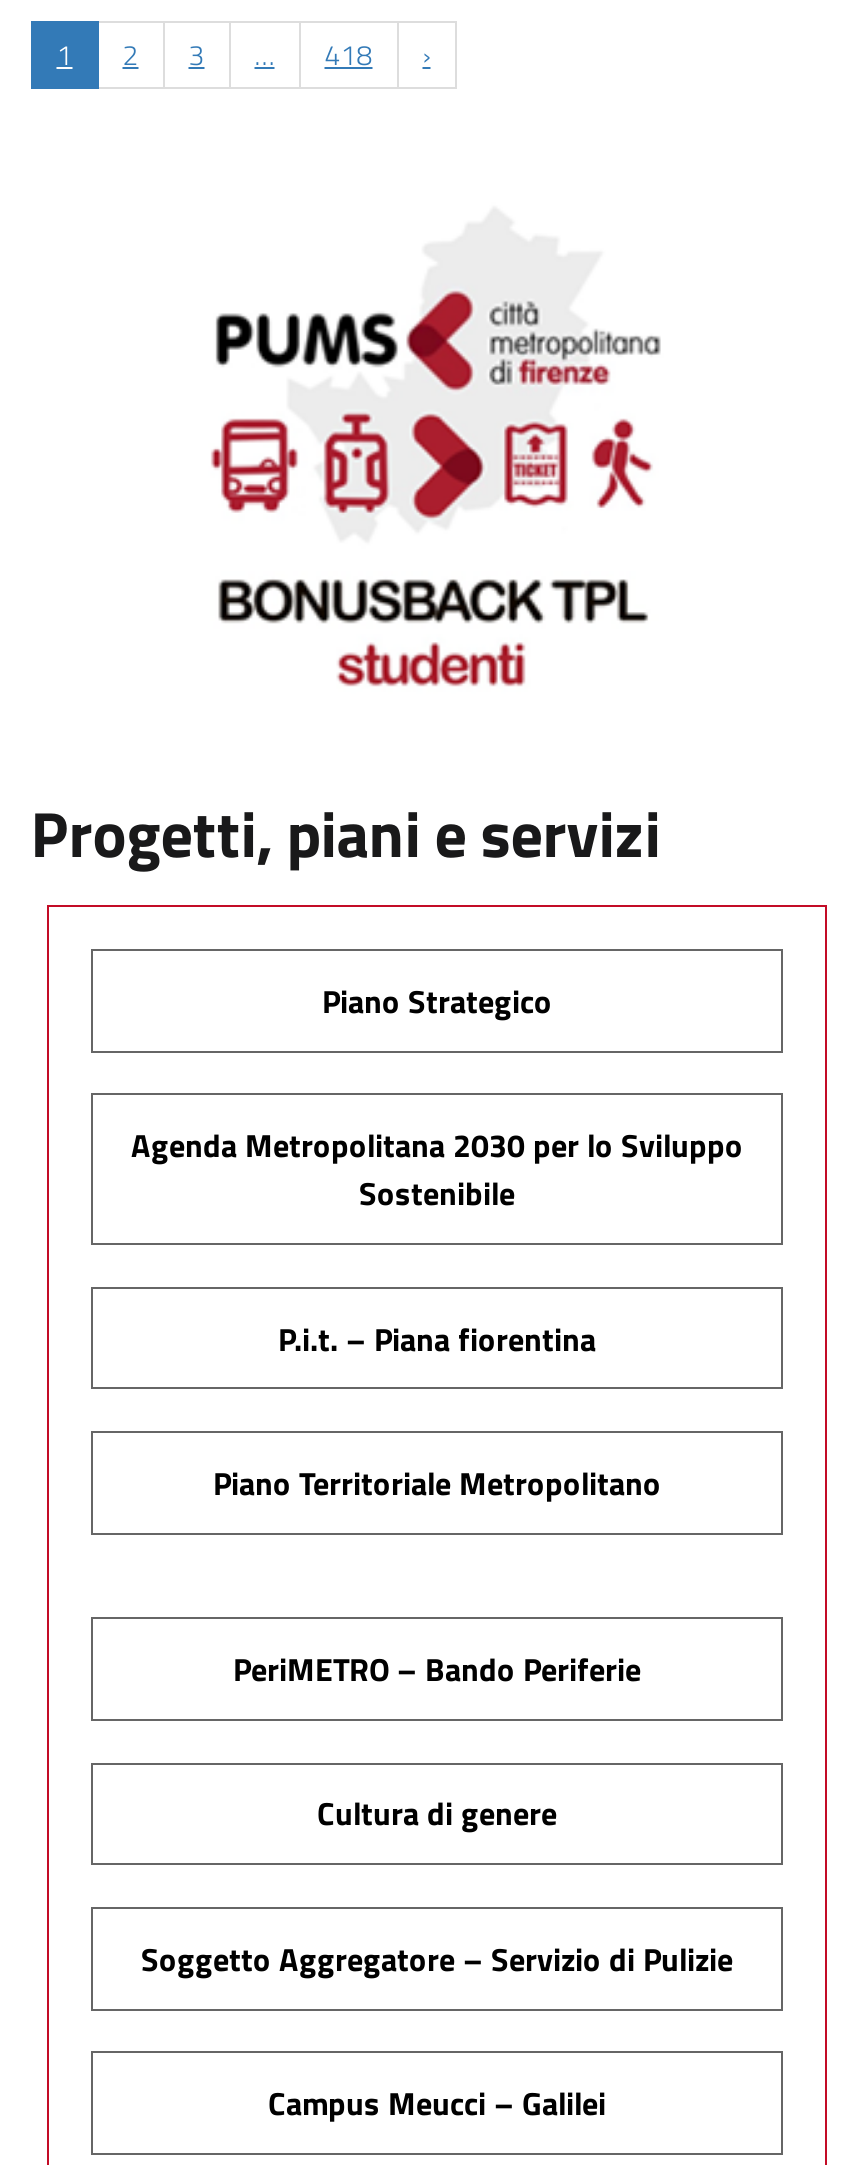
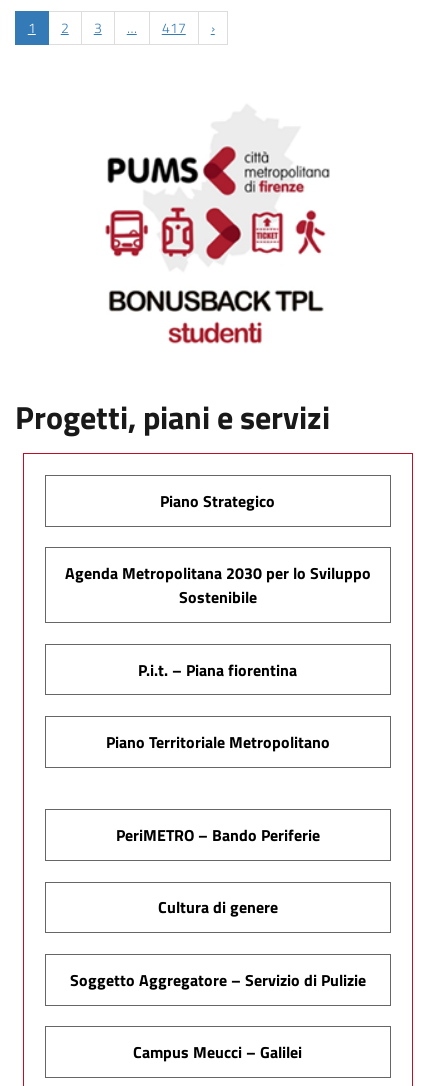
- 418
+ 417
